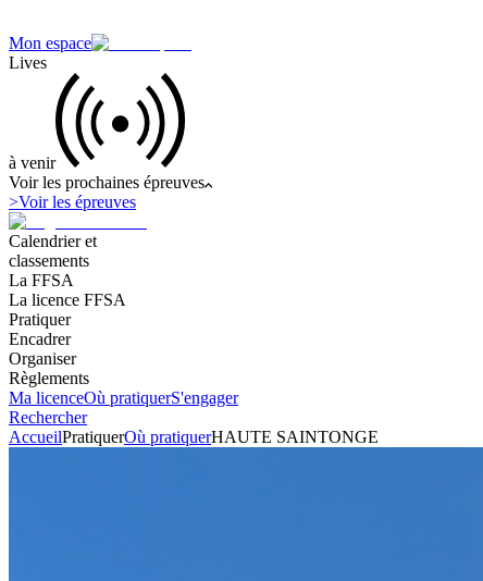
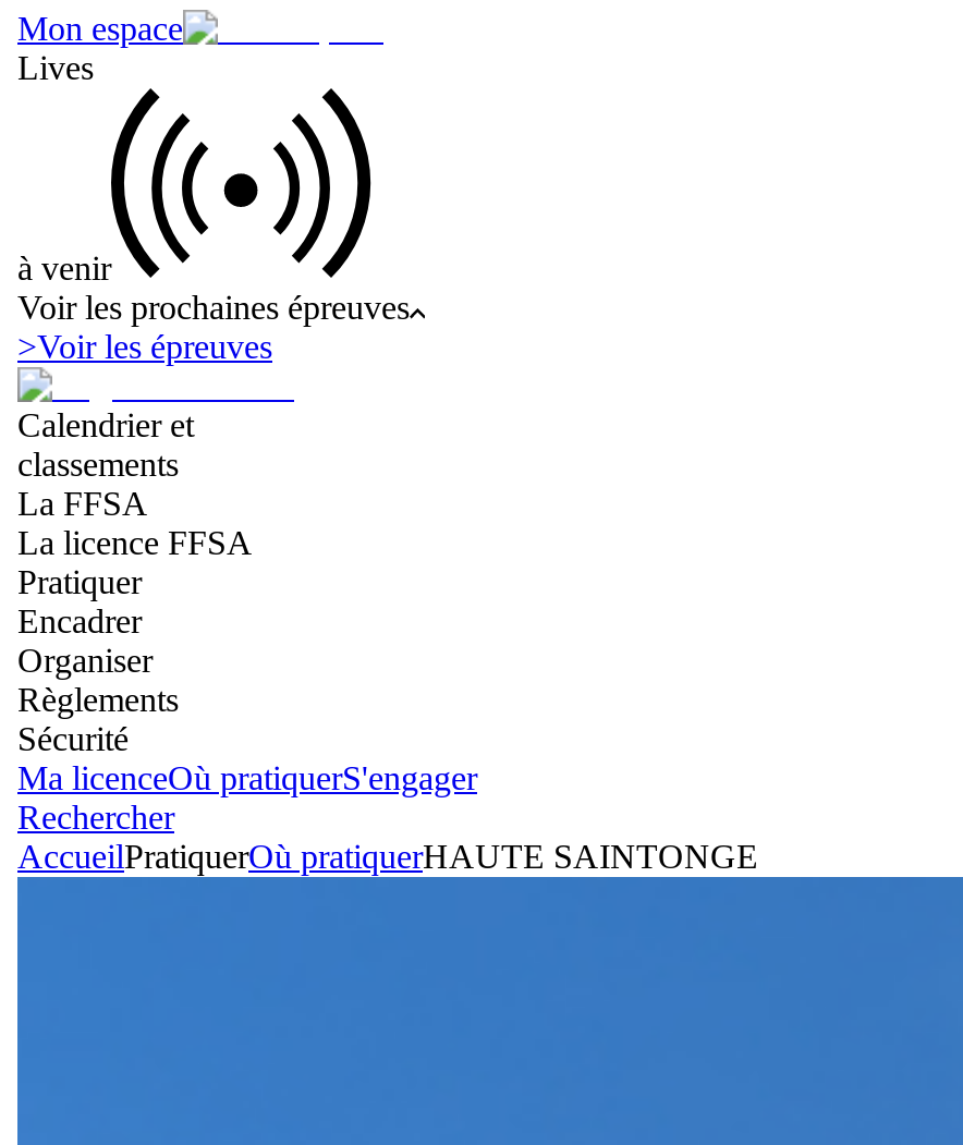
+ Sécurité
